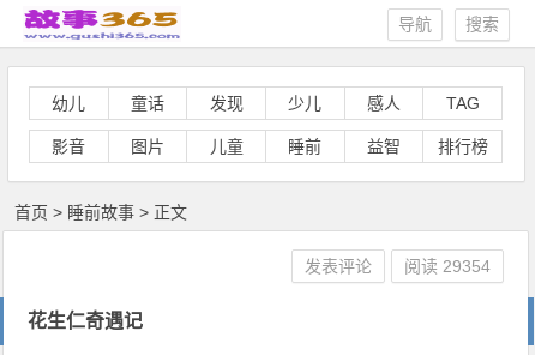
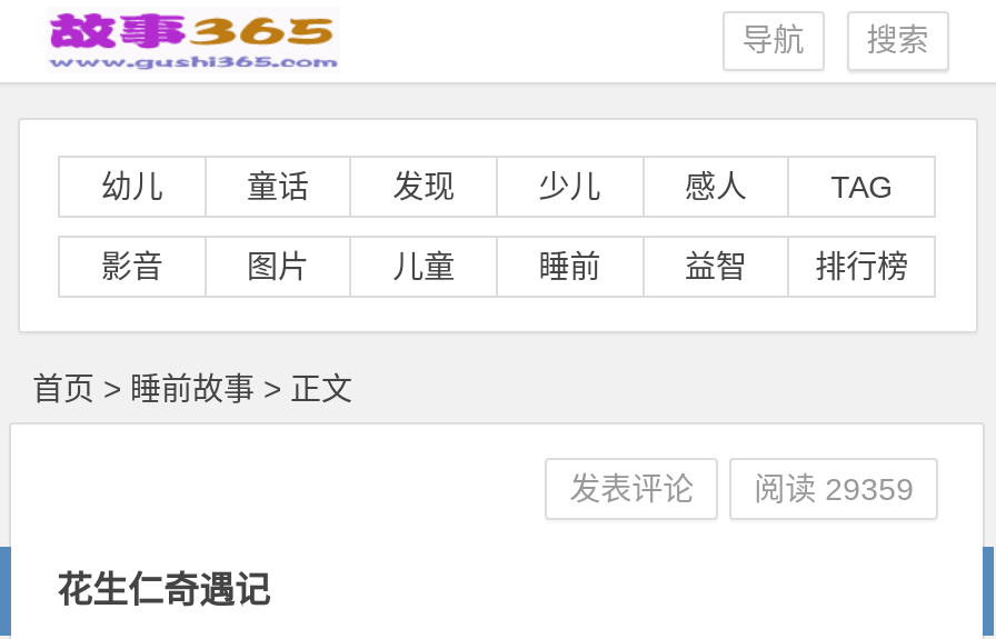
- 发表评论 阅读29354
+ 发表评论 阅读29359
